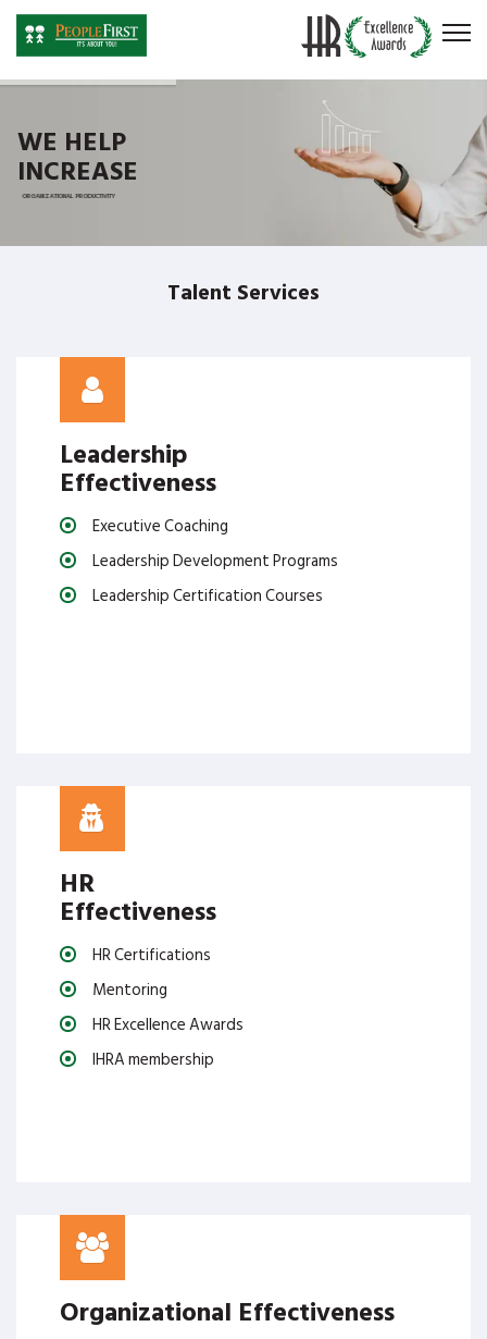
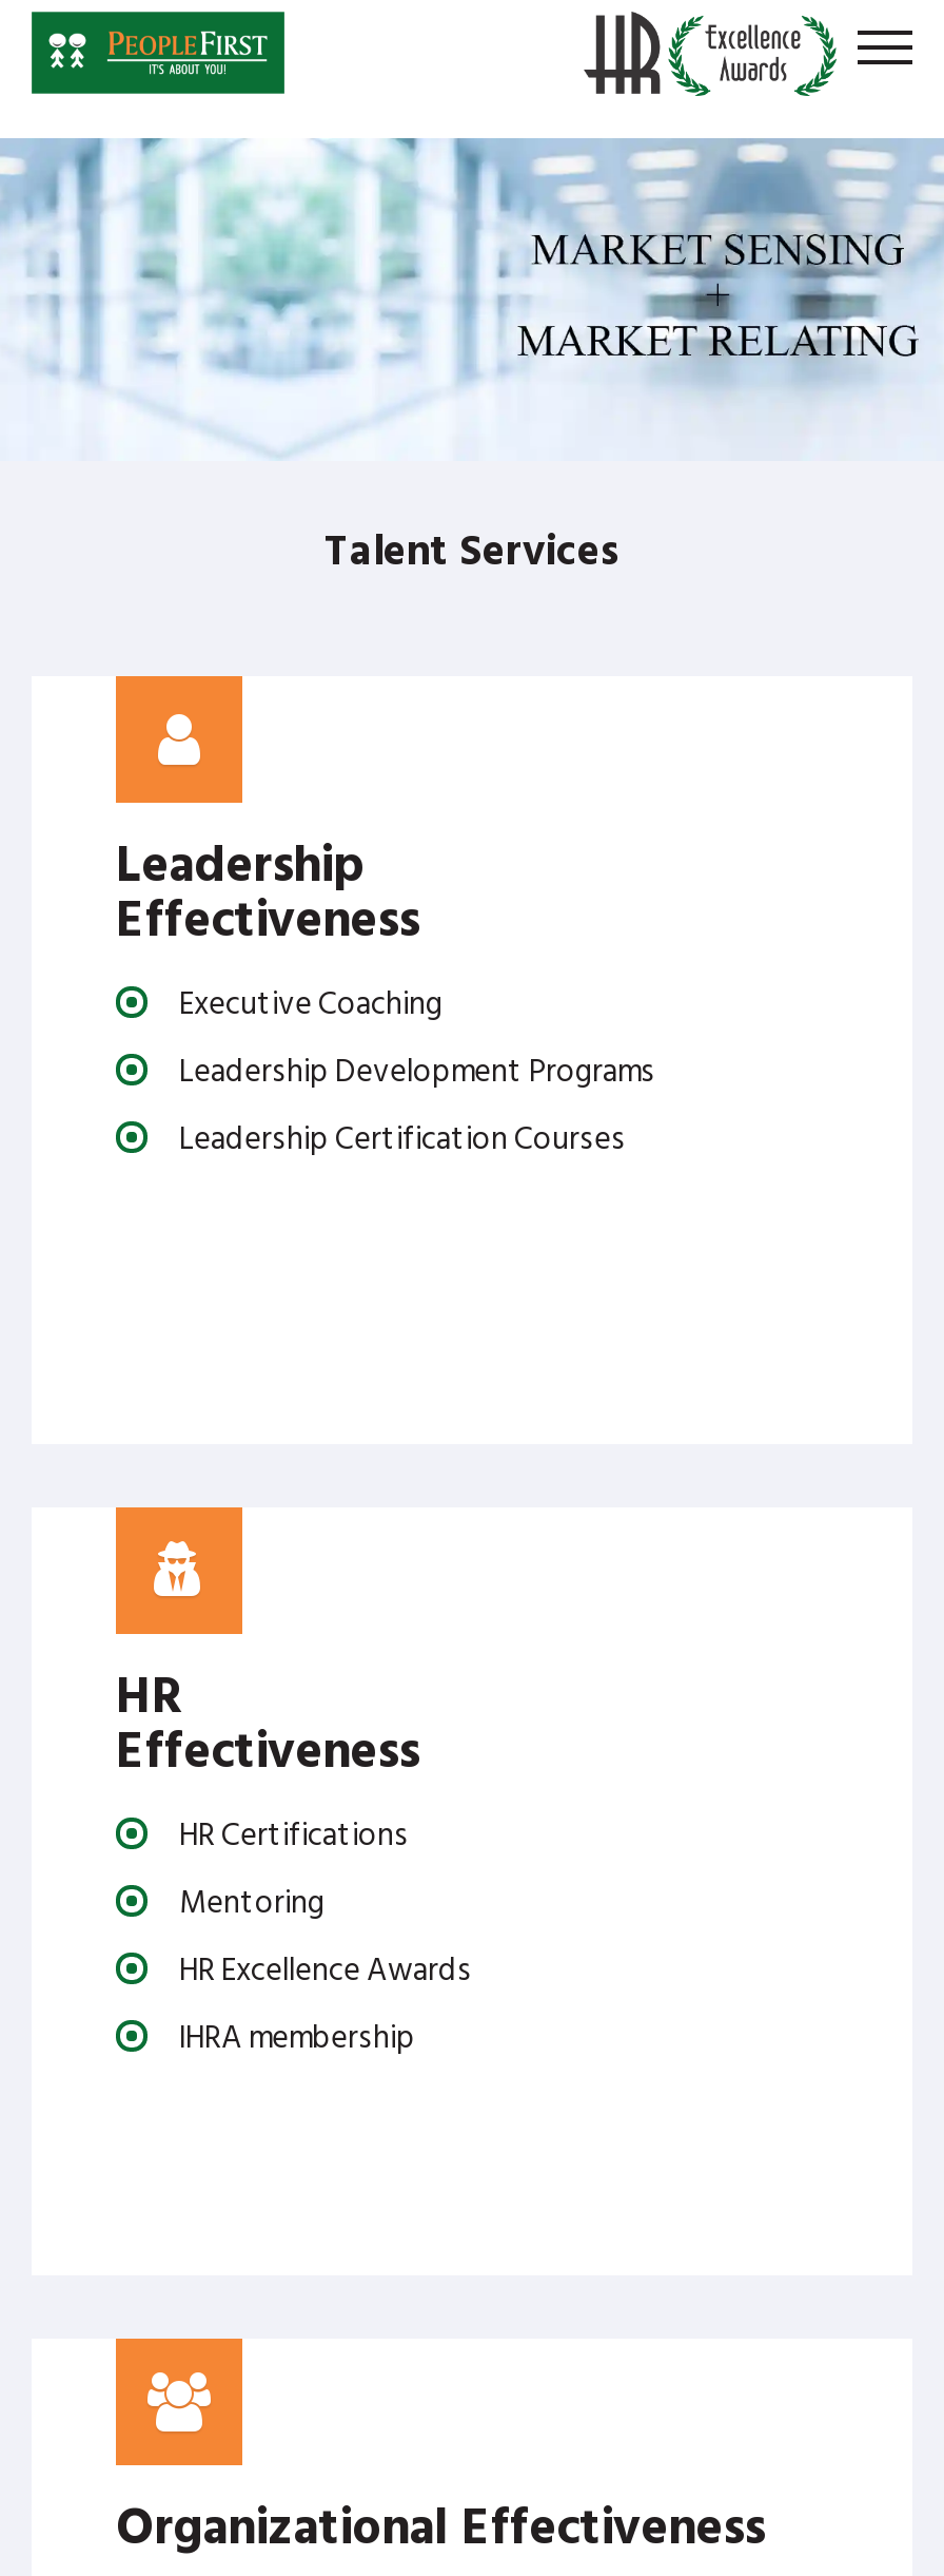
- [image]
+ [image]

- WE HELP
- INCREASE
- ORGANIZATIONAL PRODUCTIVITY
